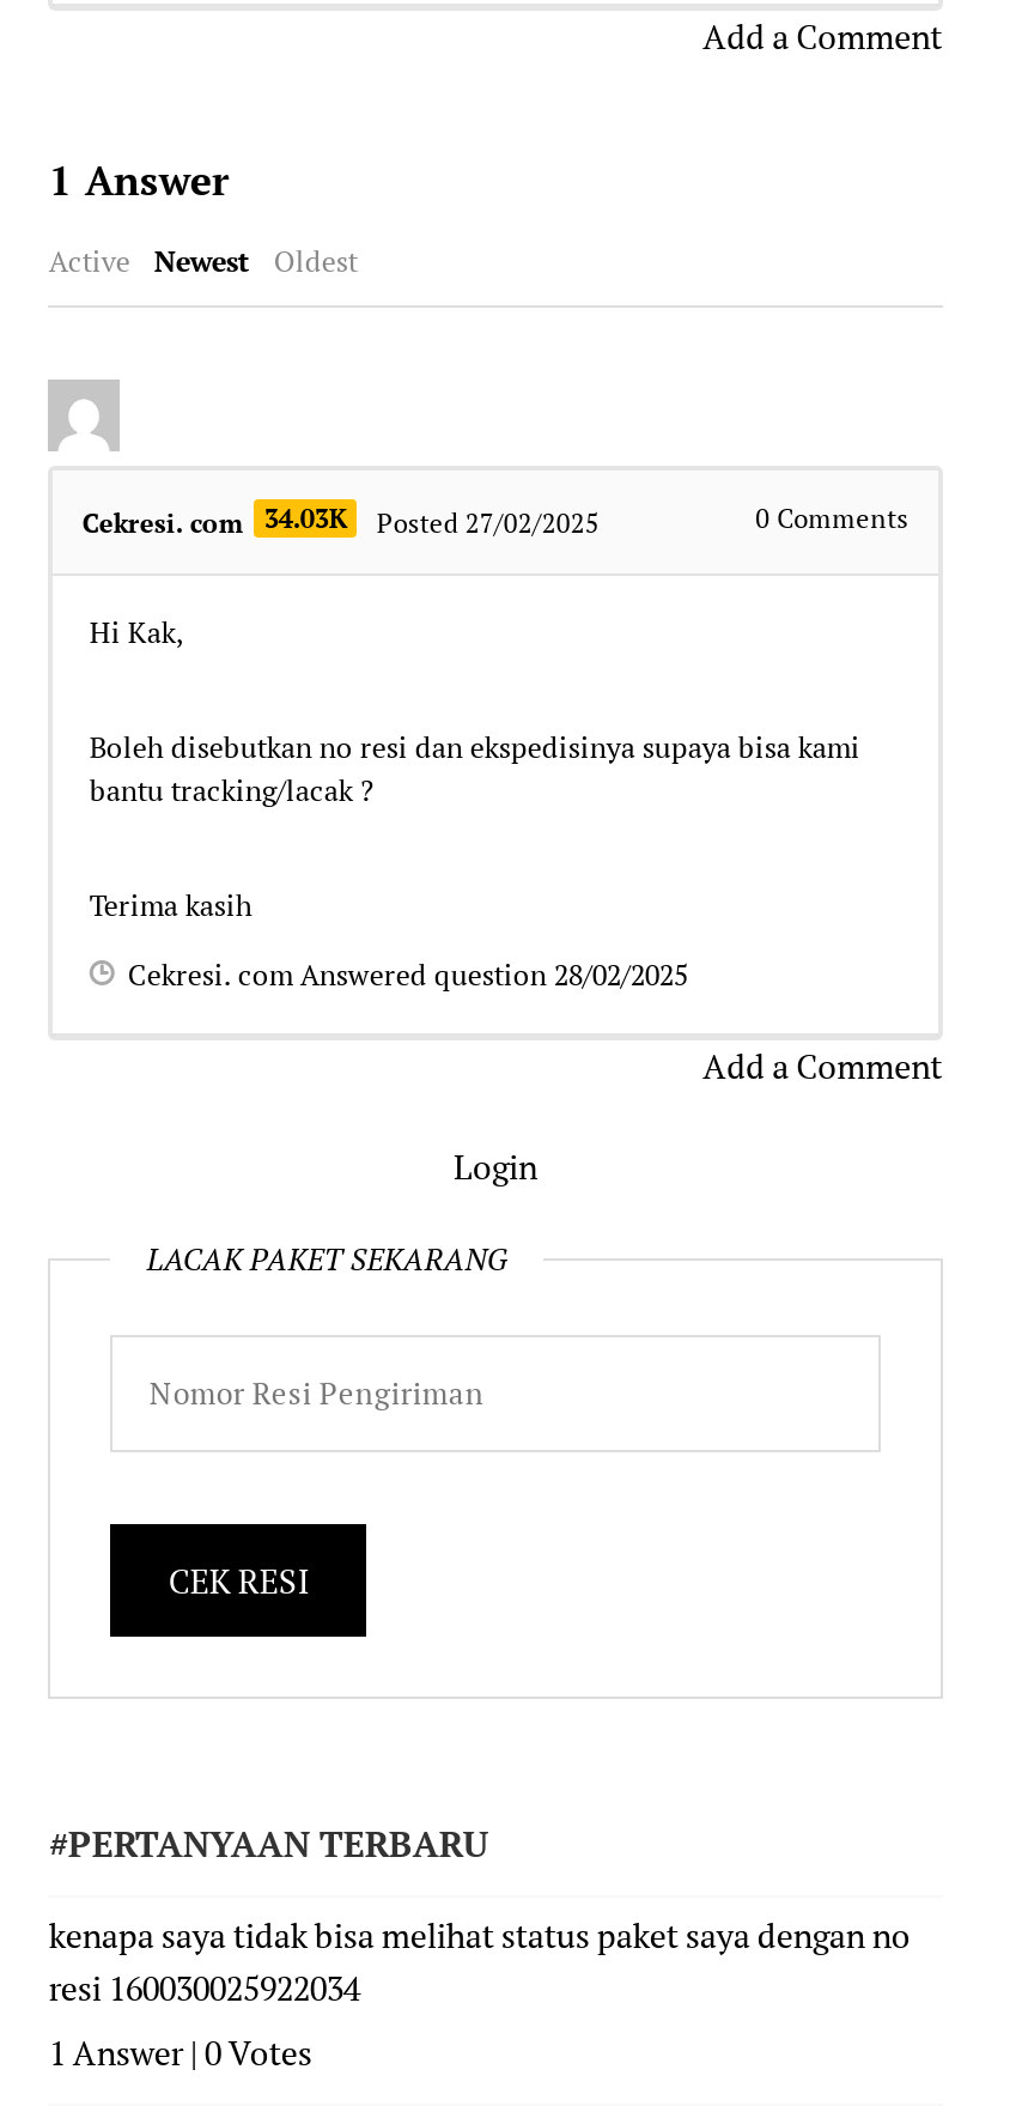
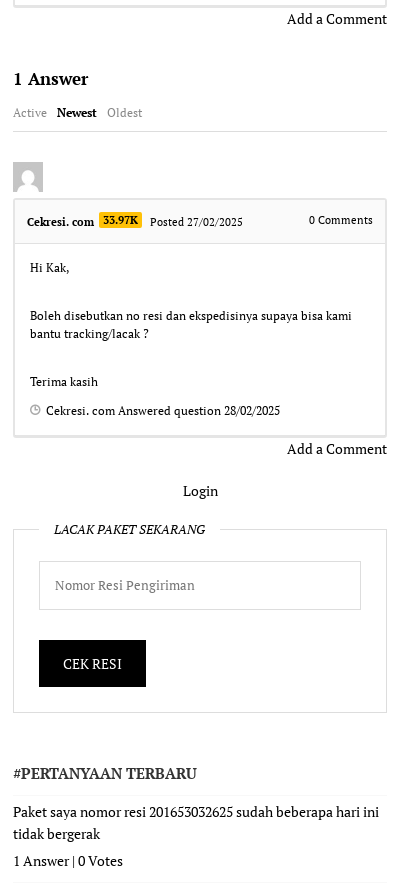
- Cekresi. com 34.03K Posted 27/02/2025
+ Cekresi. com 33.97K Posted 27/02/2025

- kenapa saya tidak bisa melihat status paket saya dengan no
- resi 160030025922034
+ Paket saya nomor resi 201653032625 sudah beberapa hari ini
+ tidak bergerak
